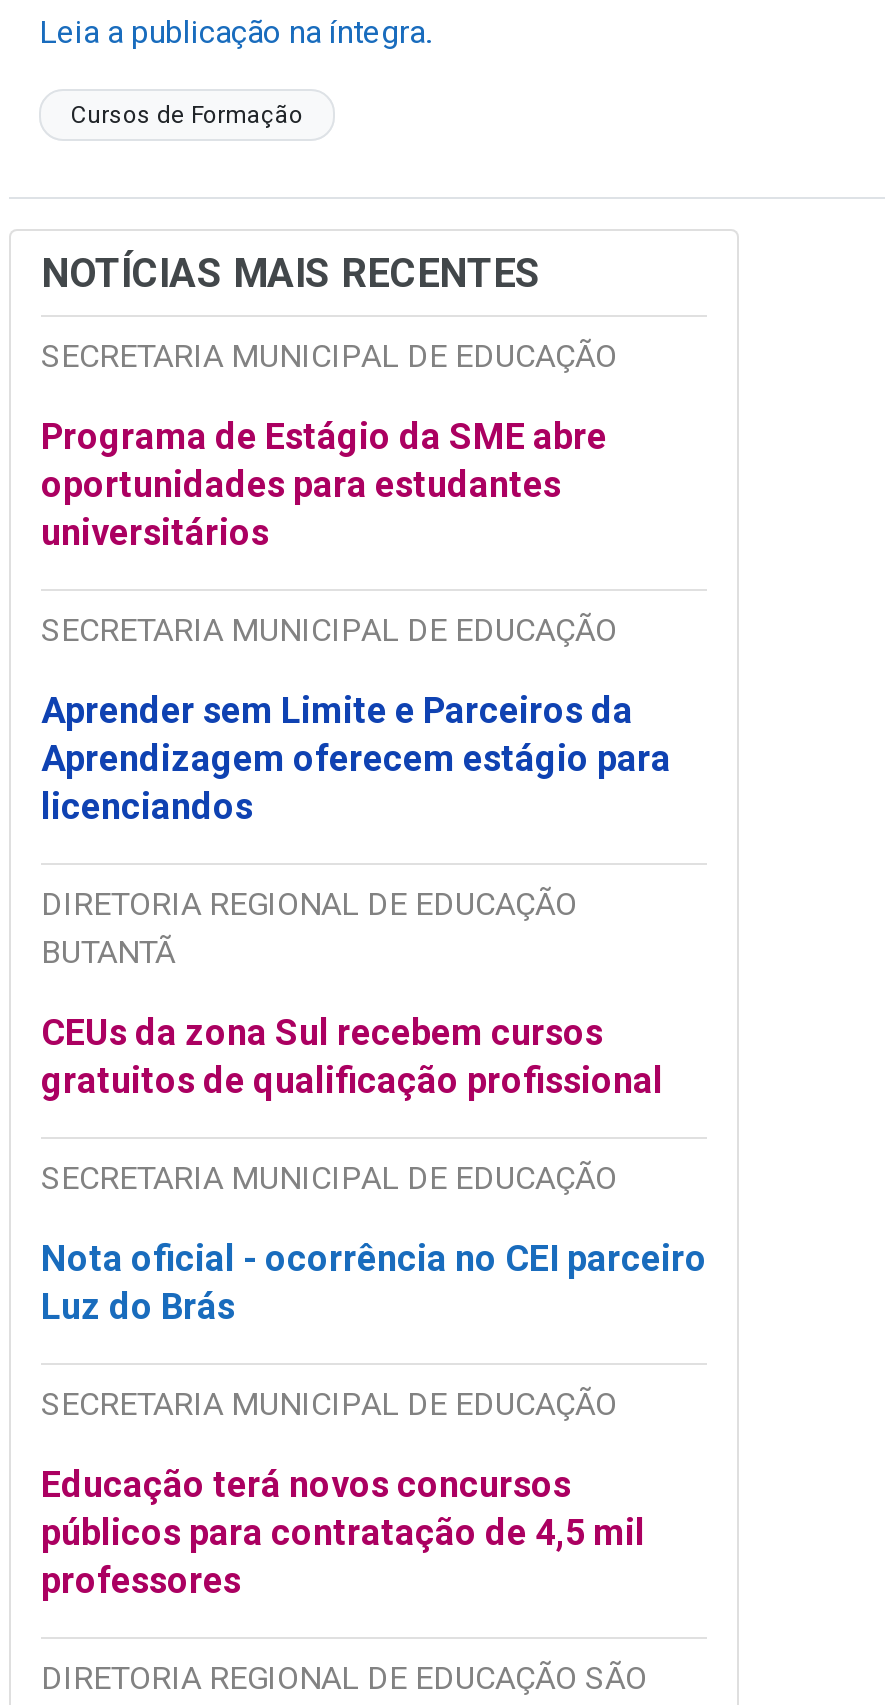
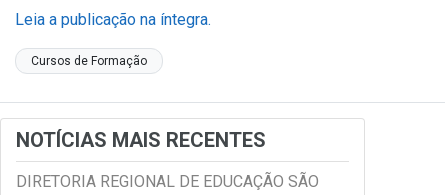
- SECRETARIA MUNICIPAL DE EDUCAÇÃO
- Programa de Estágio da SME abre
- oportunidades para estudantes
- universitários
- SECRETARIA MUNICIPAL DE EDUCAÇÃO
- Aprender sem Limite e Parceiros da
- Aprendizagem oferecem estágio para
- licenciandos
- DIRETORIA REGIONAL DE EDUCAÇÃO
- BUTANTÃ
- CEUs da zona Sul recebem cursos
- gratuitos de qualificação profissional
- SECRETARIA MUNICIPAL DE EDUCAÇÃO
- Nota oficial - ocorrência no CEI parceiro
- Luz do Brás
- SECRETARIA MUNICIPAL DE EDUCAÇÃO
- Educação terá novos concursos
- públicos para contratação de 4,5 mil
- professores
